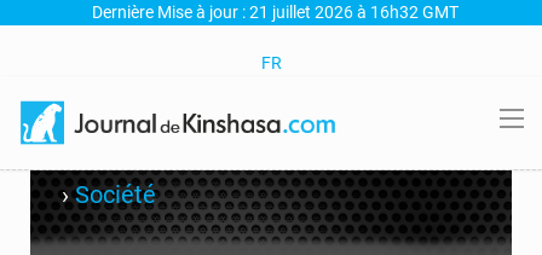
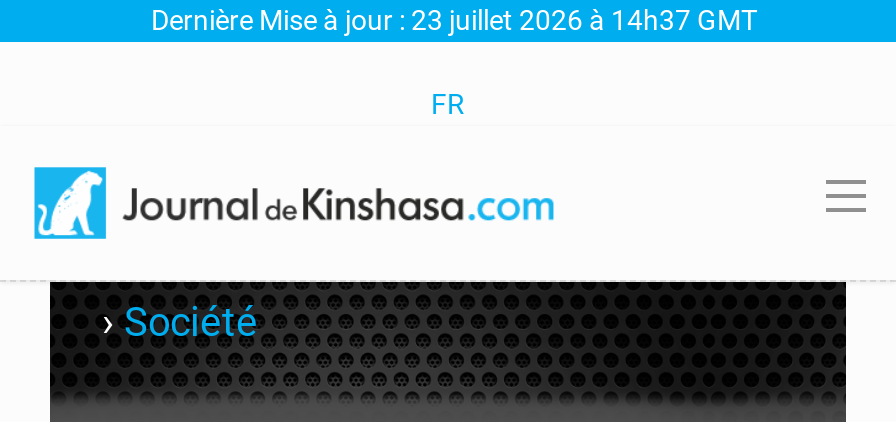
- Dernière Mise à jour : 21 juillet 2026 à 16h32 GMT
+ Dernière Mise à jour : 23 juillet 2026 à 14h37 GMT
